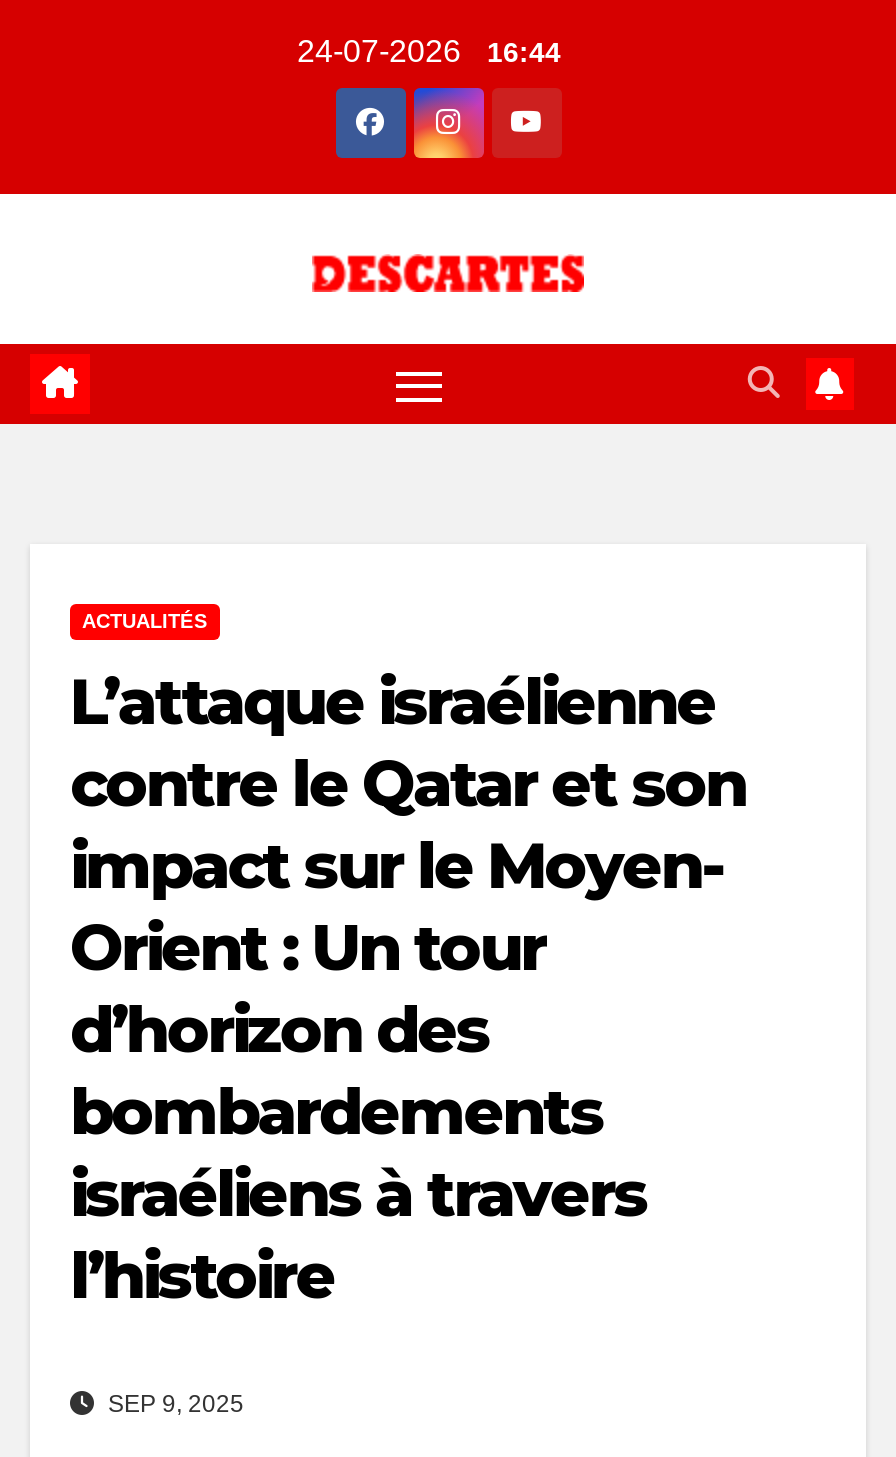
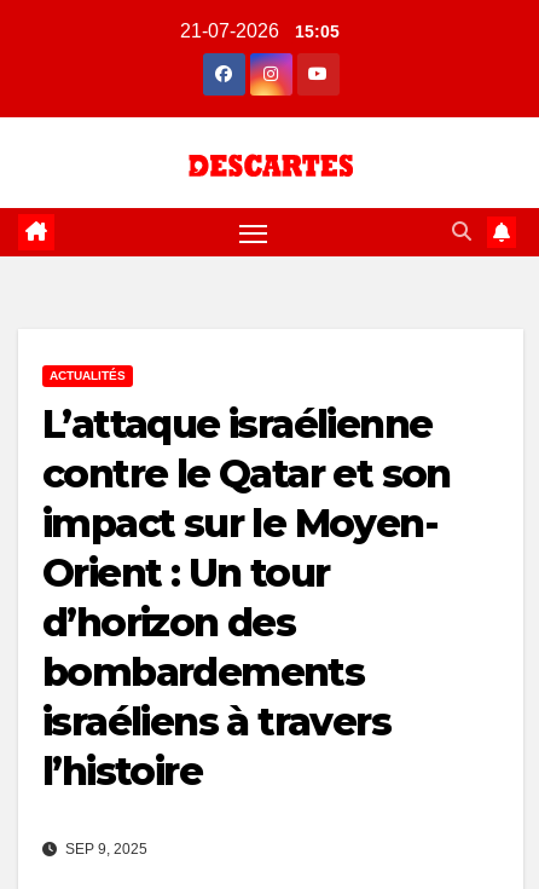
- 24-07-2026 16:44
+ 21-07-2026 15:05
